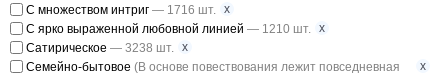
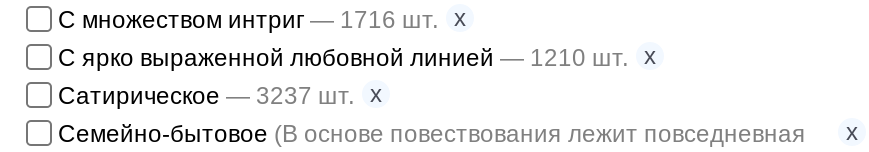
- Сатирическое — 3238 шт. x
+ Сатирическое — 3237 шт. x
